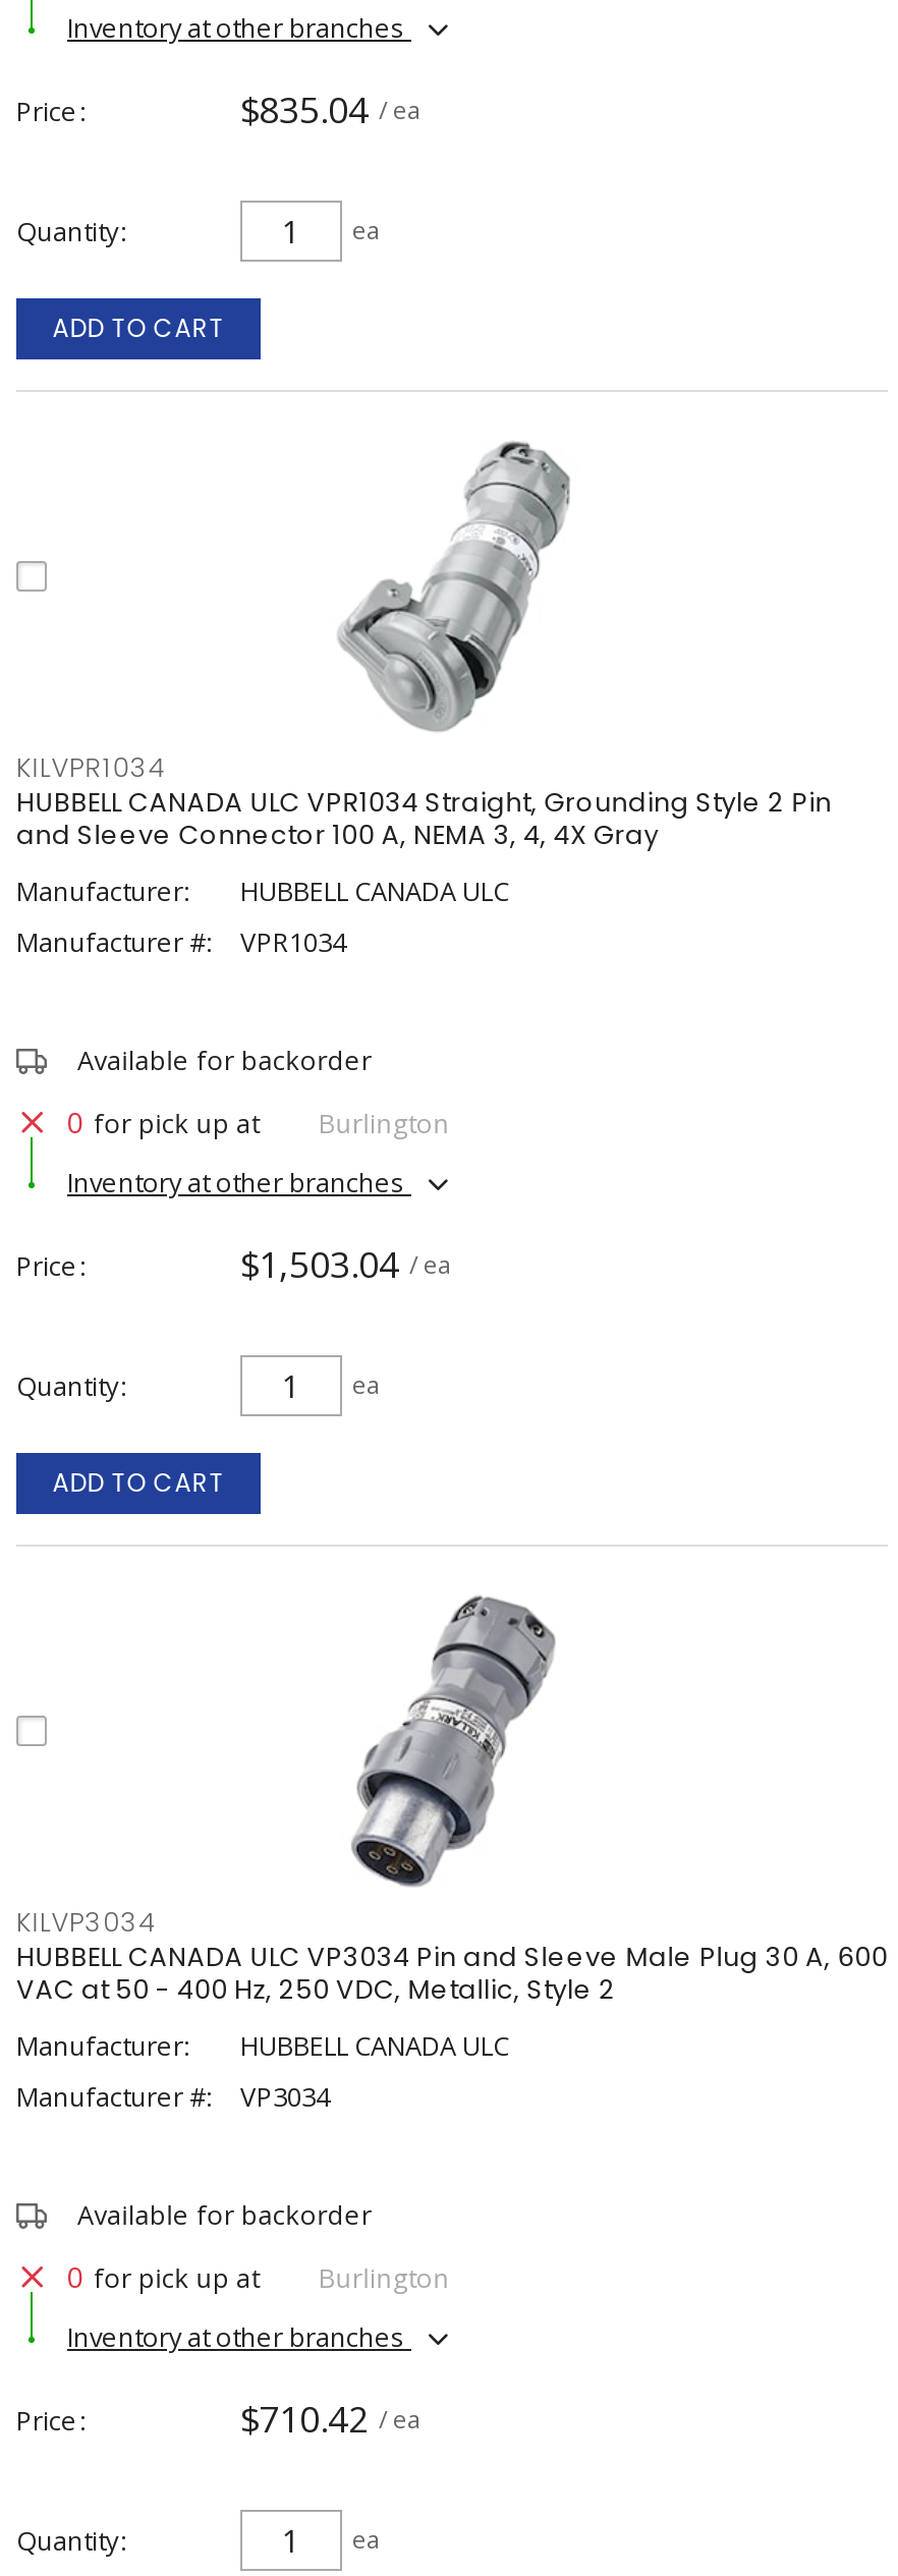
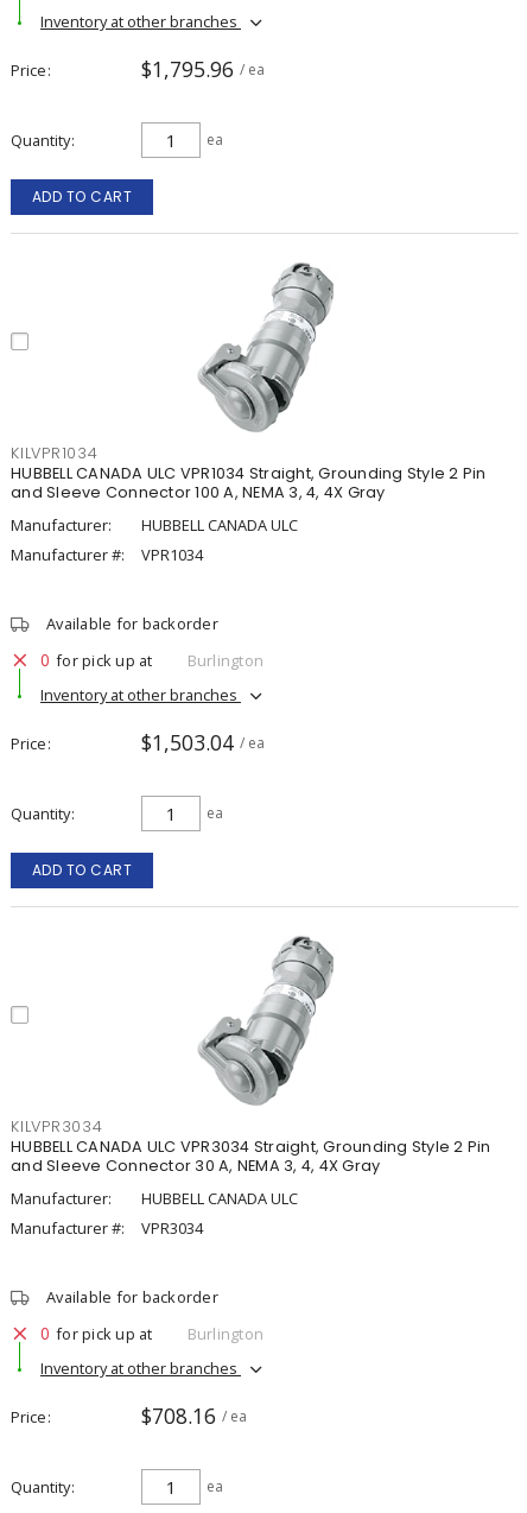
- $835.04 / ea
+ $1,795.96 / ea

- [image]
- KILVP3034
- HUBBELL CANADA ULC VP3034 Pin and Sleeve Male Plug 30 A, 600
- VAC at 50 - 400 Hz, 250 VDC, Metallic, Style 2
+ [image]
+ KILVPR3034
+ HUBBELL CANADA ULC VPR3034 Straight, Grounding Style 2 Pin
+ and Sleeve Connector 30 A, NEMA 3, 4, 4X Gray

- Manufacturer #: VP3034
+ Manufacturer #: VPR3034

- $710.42 / ea
+ $708.16 / ea
